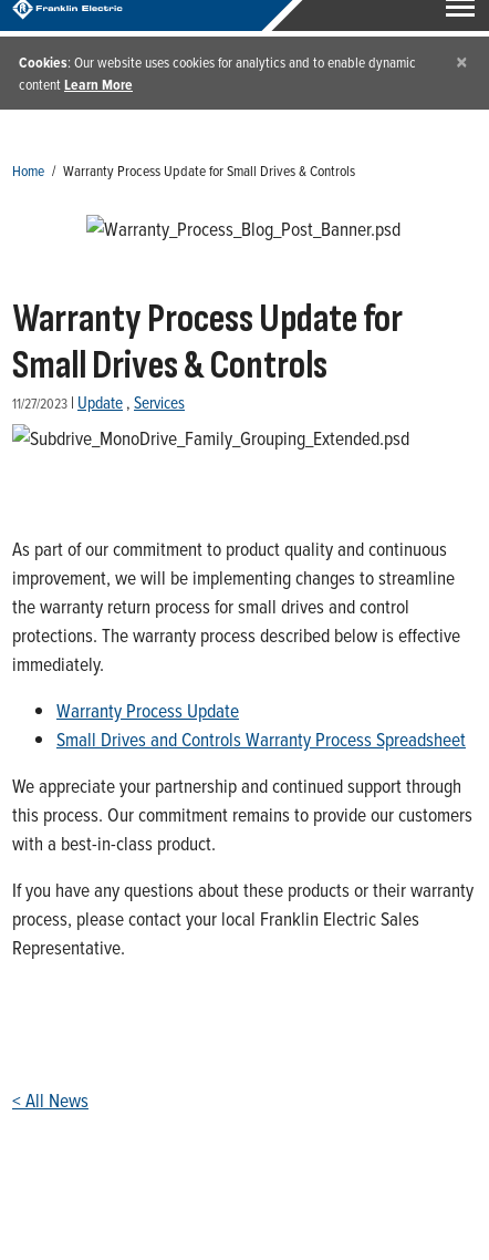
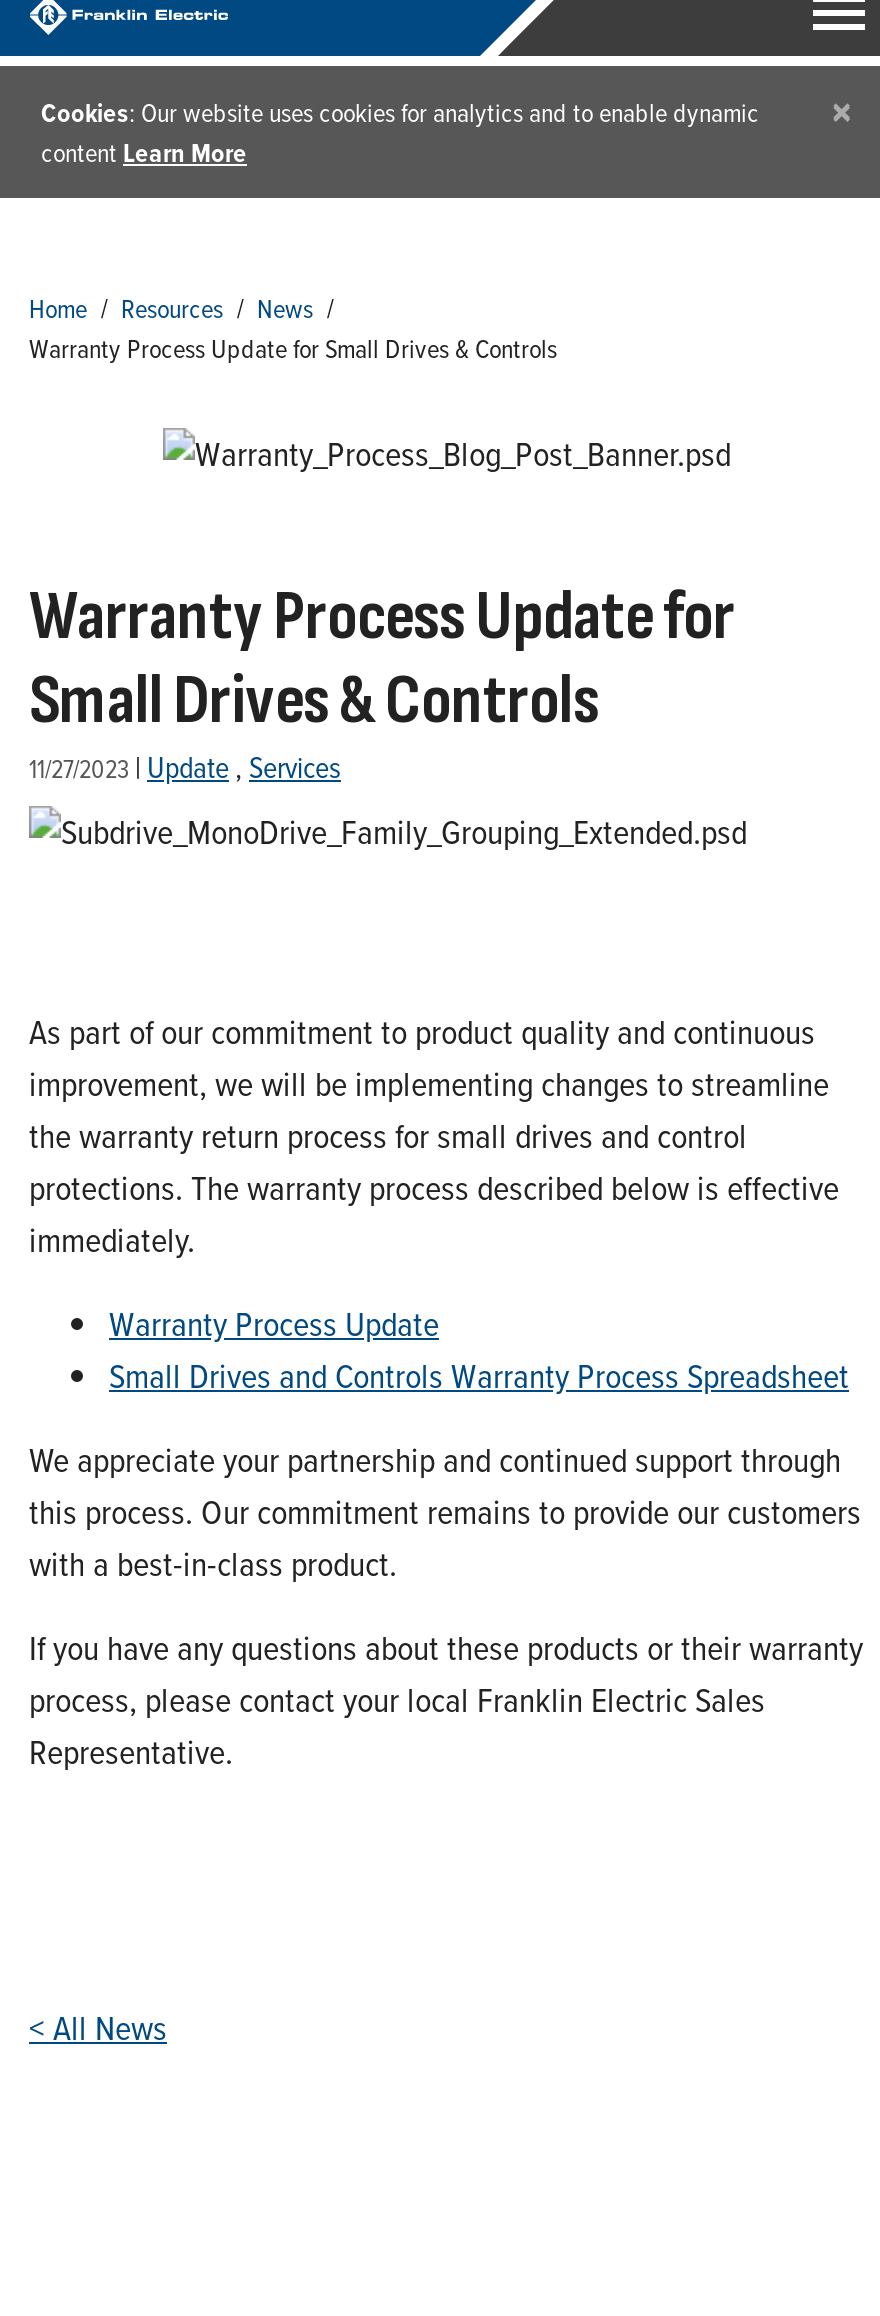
- Home / Warranty Process Update for Small Drives & Controls
+ Home / Resources / News /
+ Warranty Process Update for Small Drives & Controls
